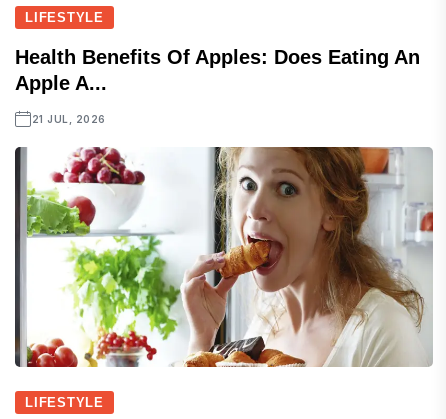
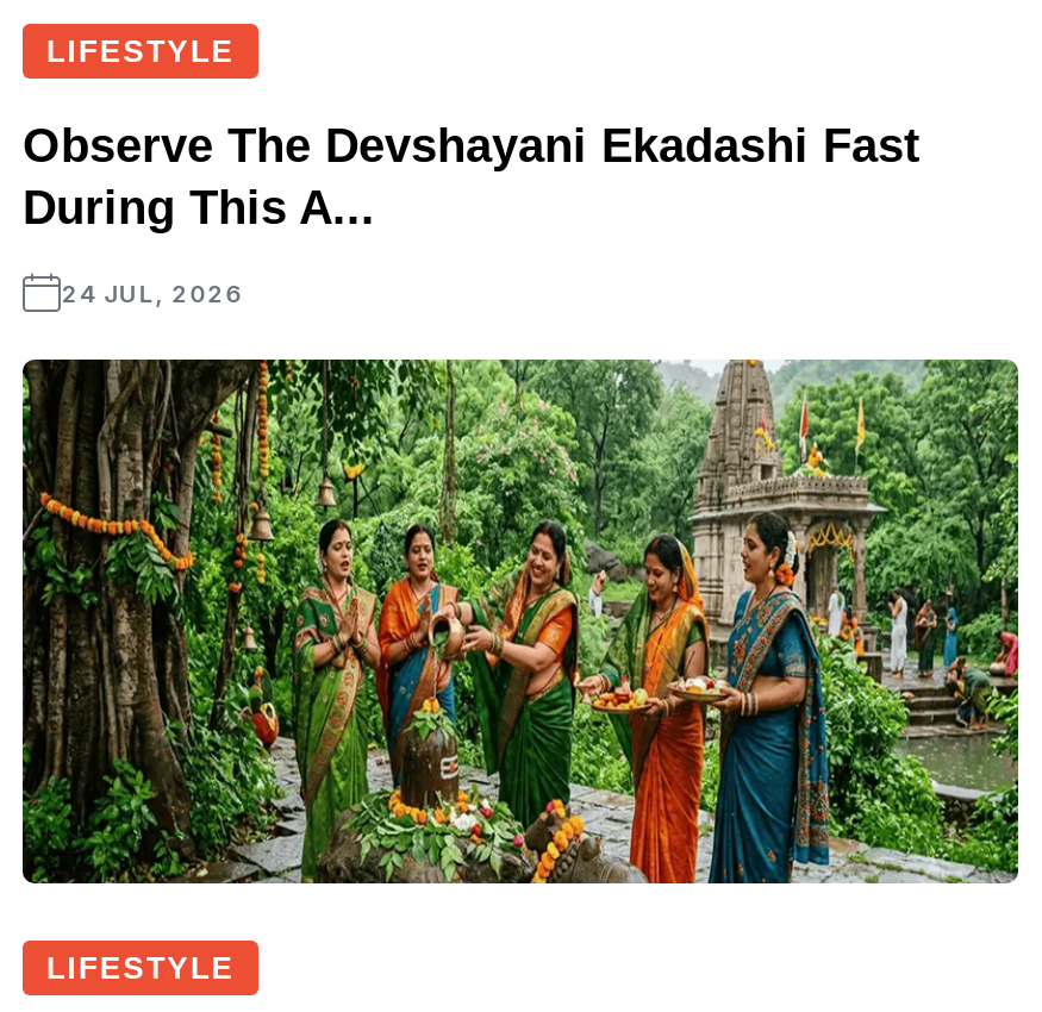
- Health Benefits Of Apples: Does Eating An
- Apple A...
+ Observe The Devshayani Ekadashi Fast
+ During This A...

- 21 JUL, 2026
+ 24 JUL, 2026

- [image]
+ [image]
